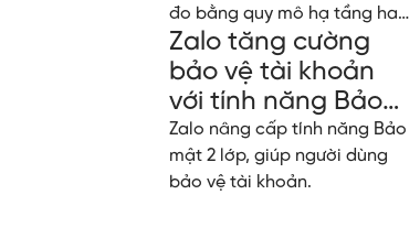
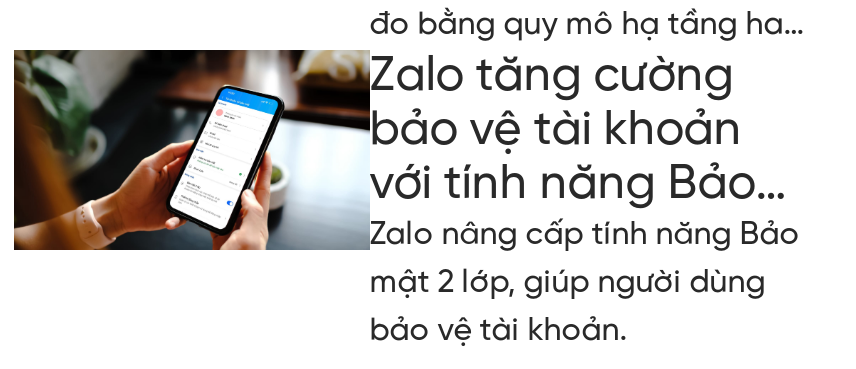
+ [image]
